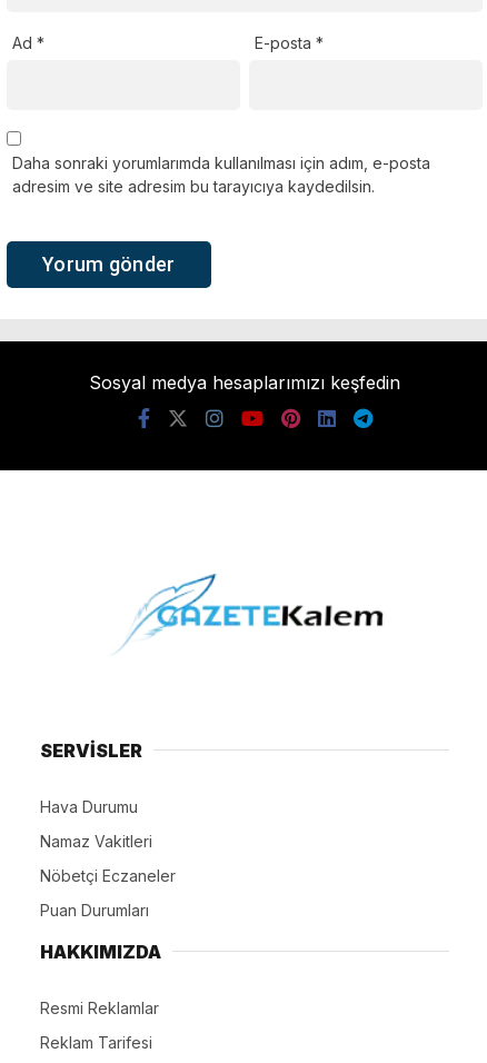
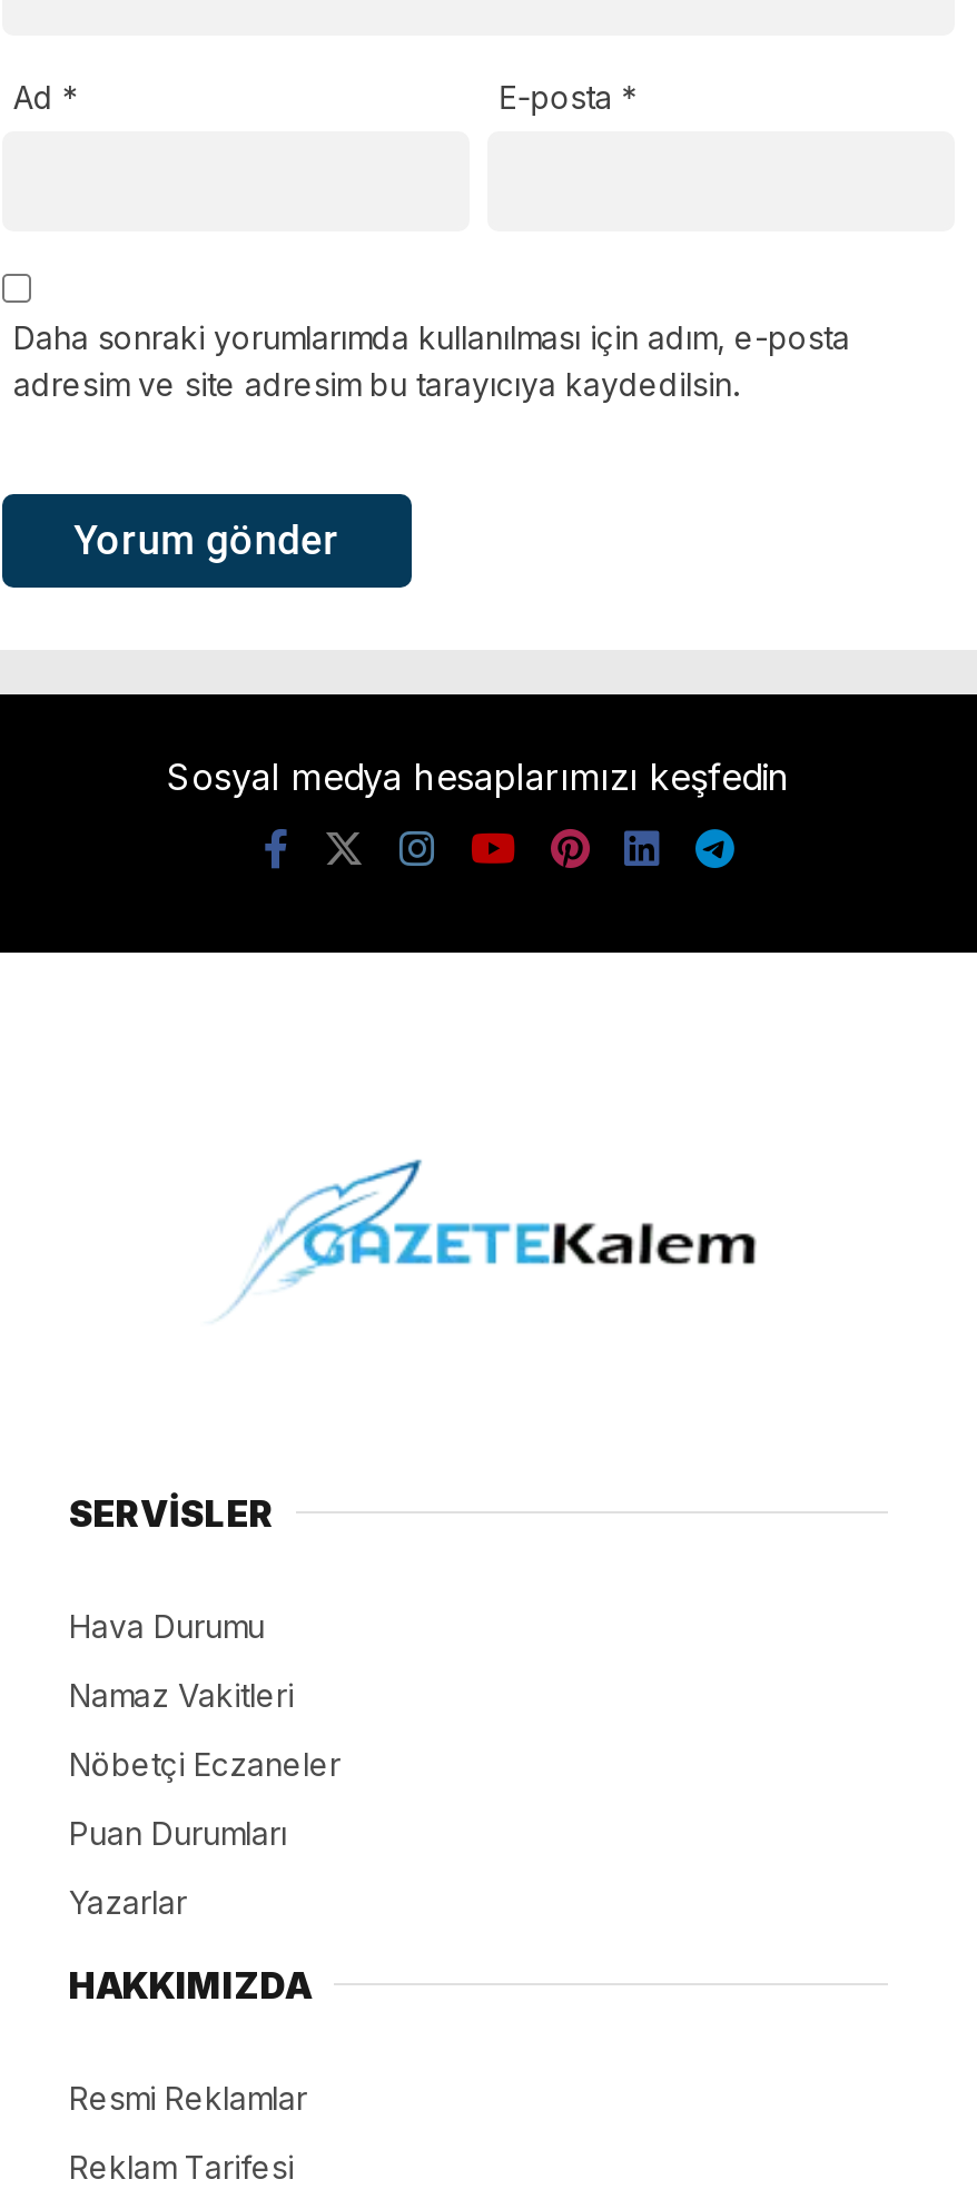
+ Yazarlar
